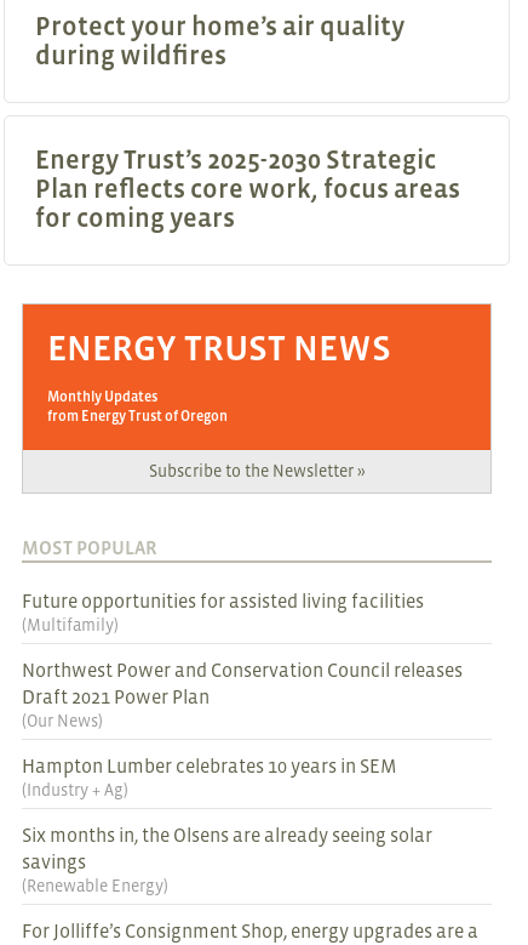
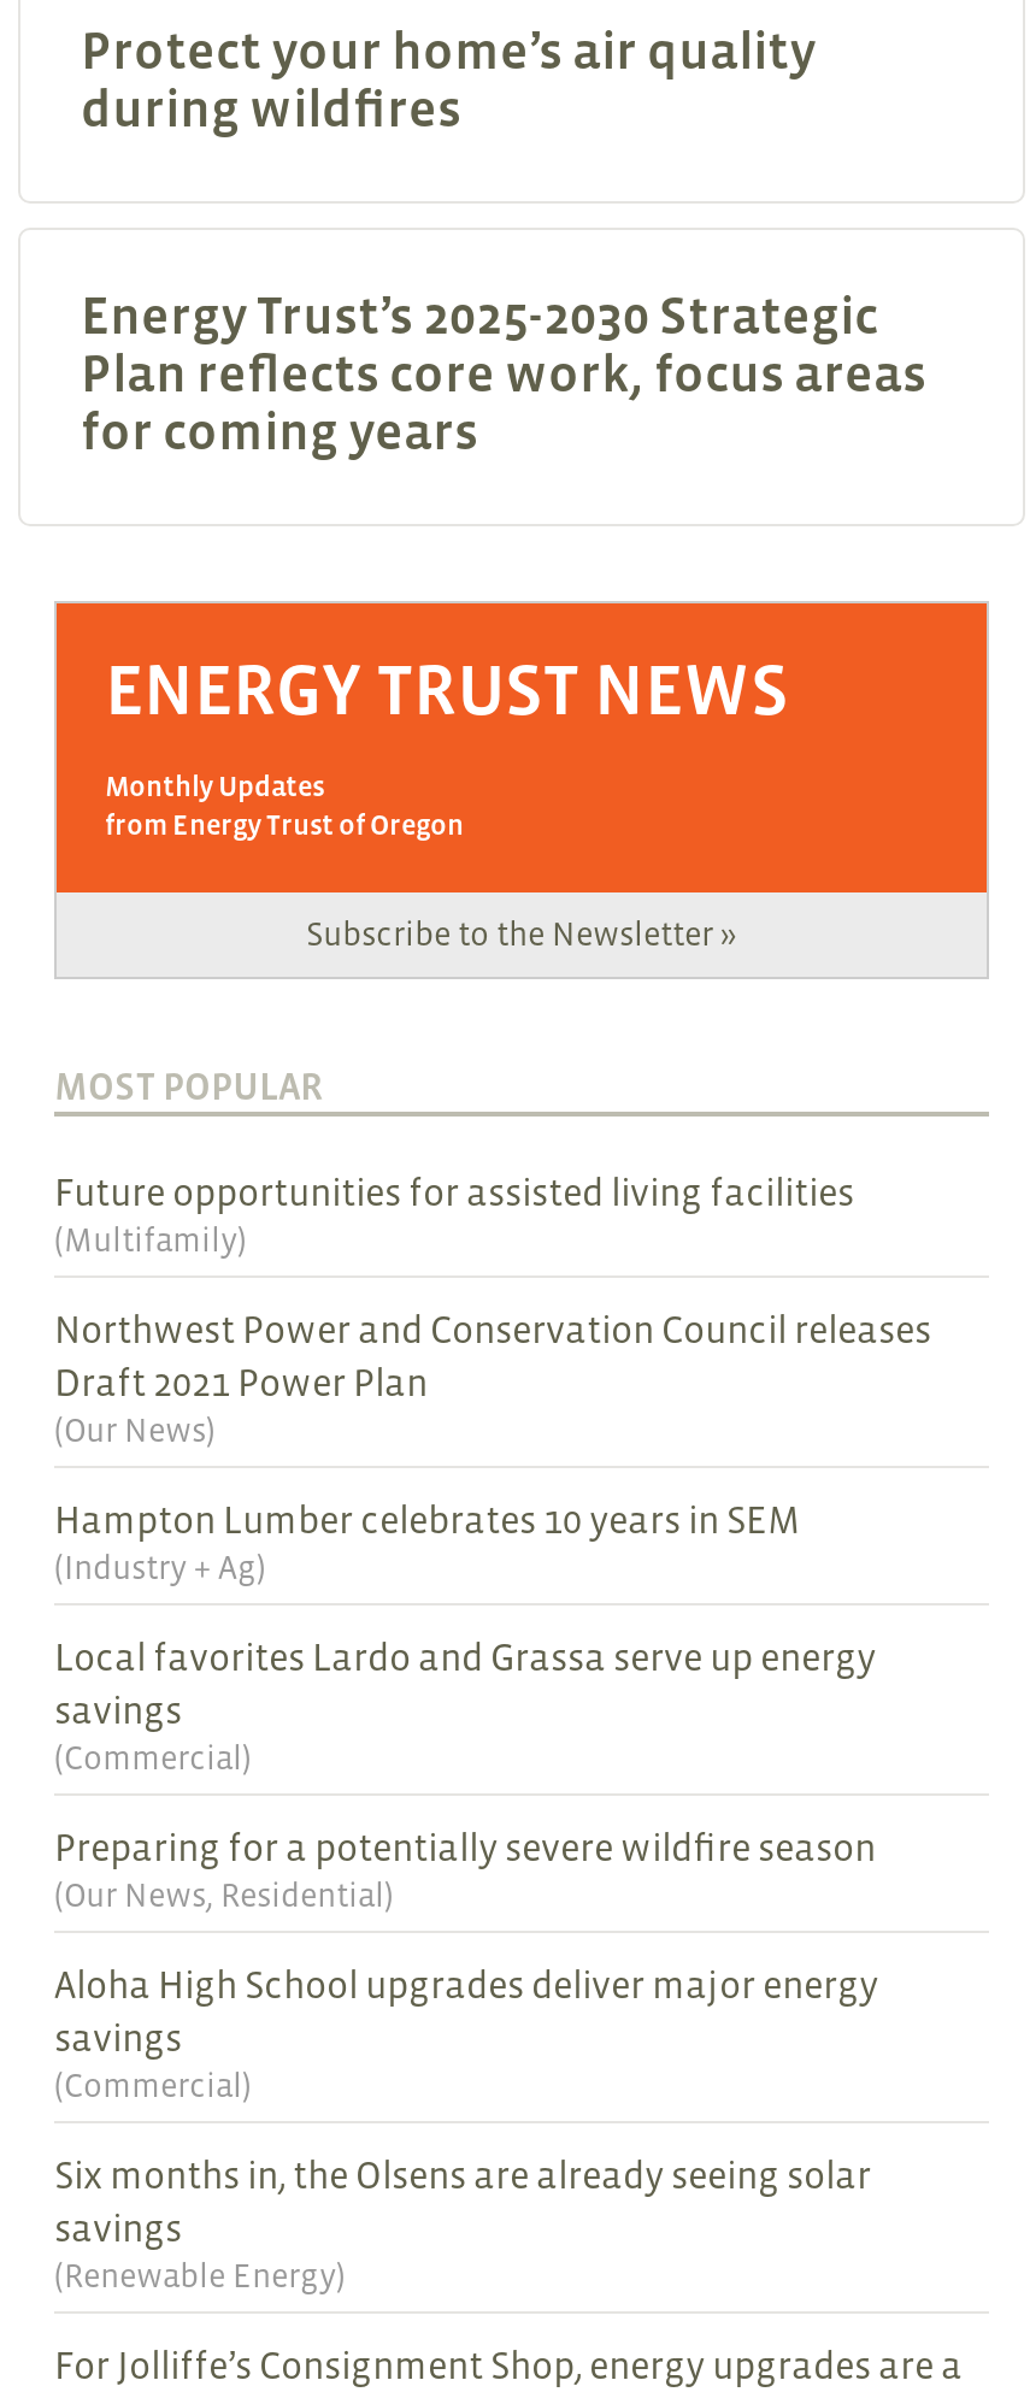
+ Local favorites Lardo and Grassa serve up energy
+ savings
+ (Commercial)
+ Preparing for a potentially severe wildfire season
+ (Our News, Residential)
+ Aloha High School upgrades deliver major energy
+ savings
+ (Commercial)
